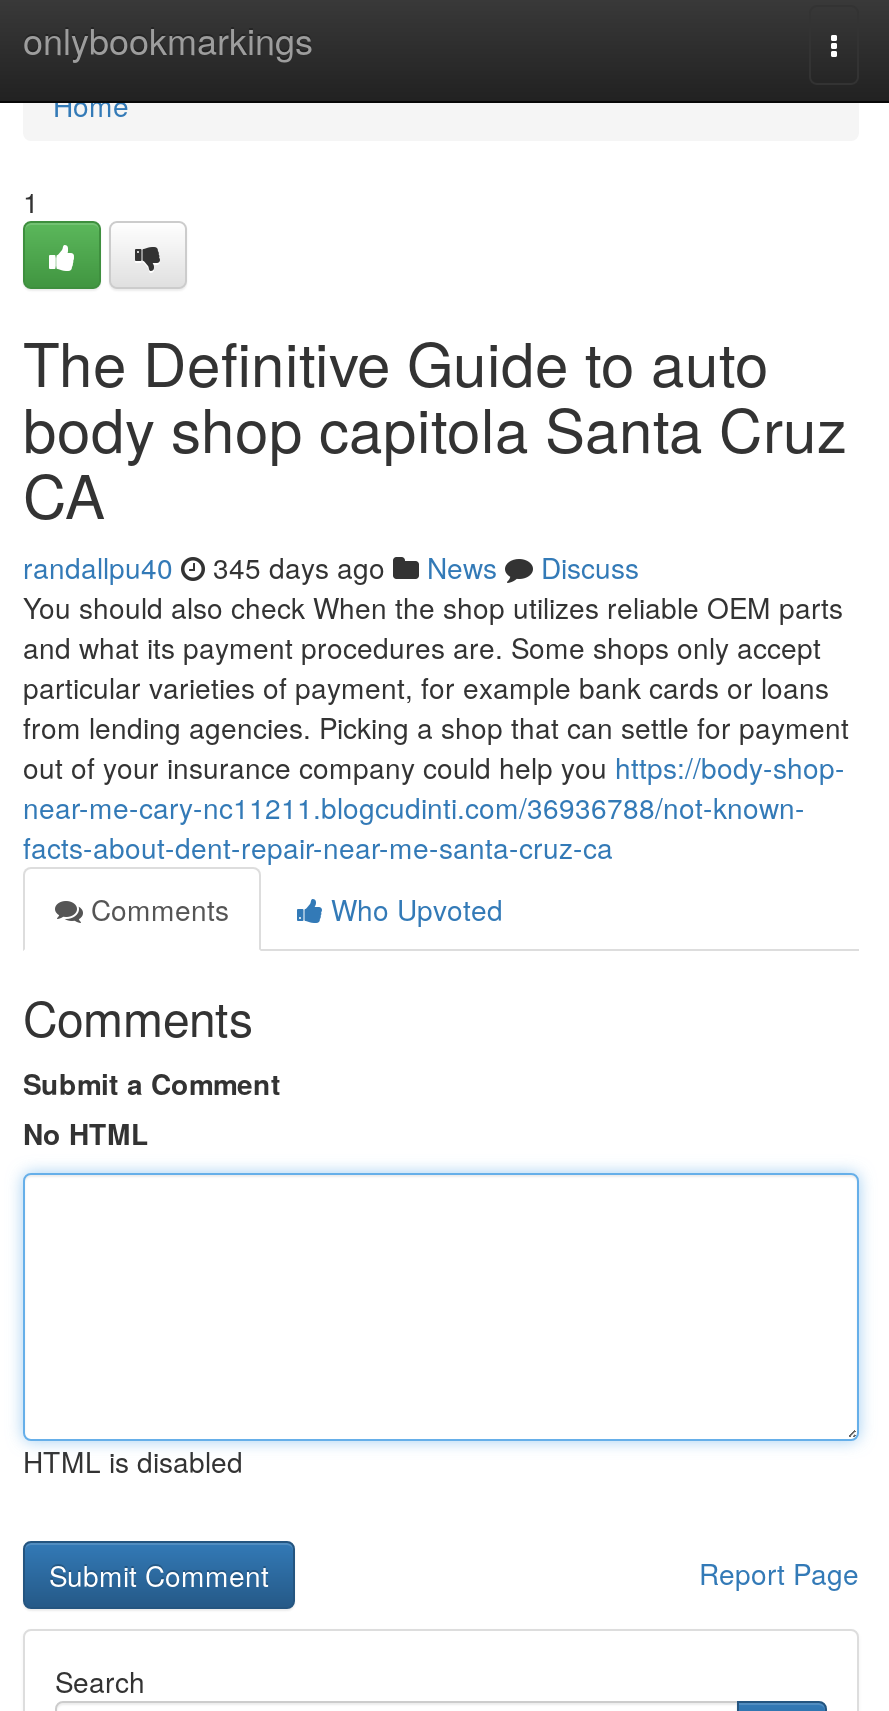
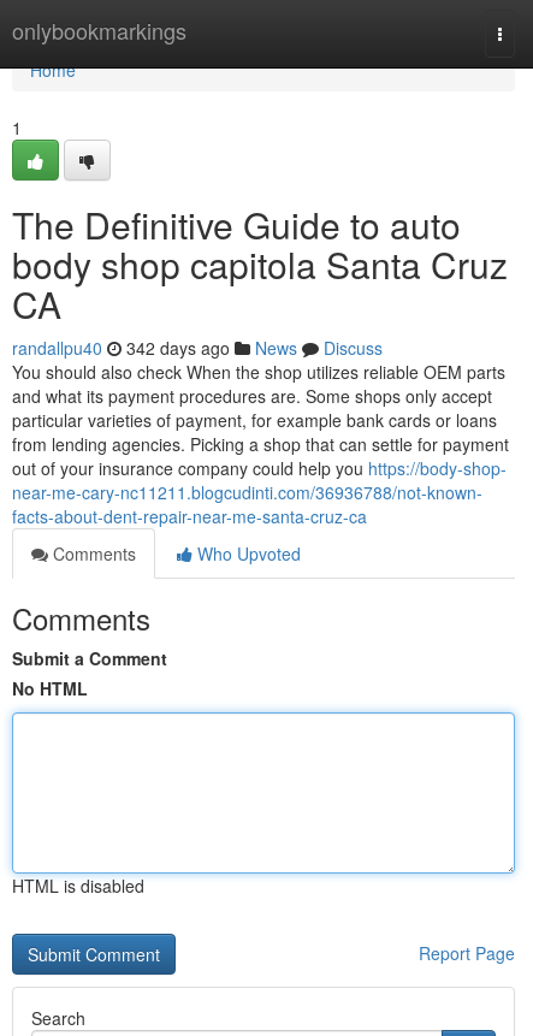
- randallpu40 345 days ago News Discuss
+ randallpu40 342 days ago News Discuss
